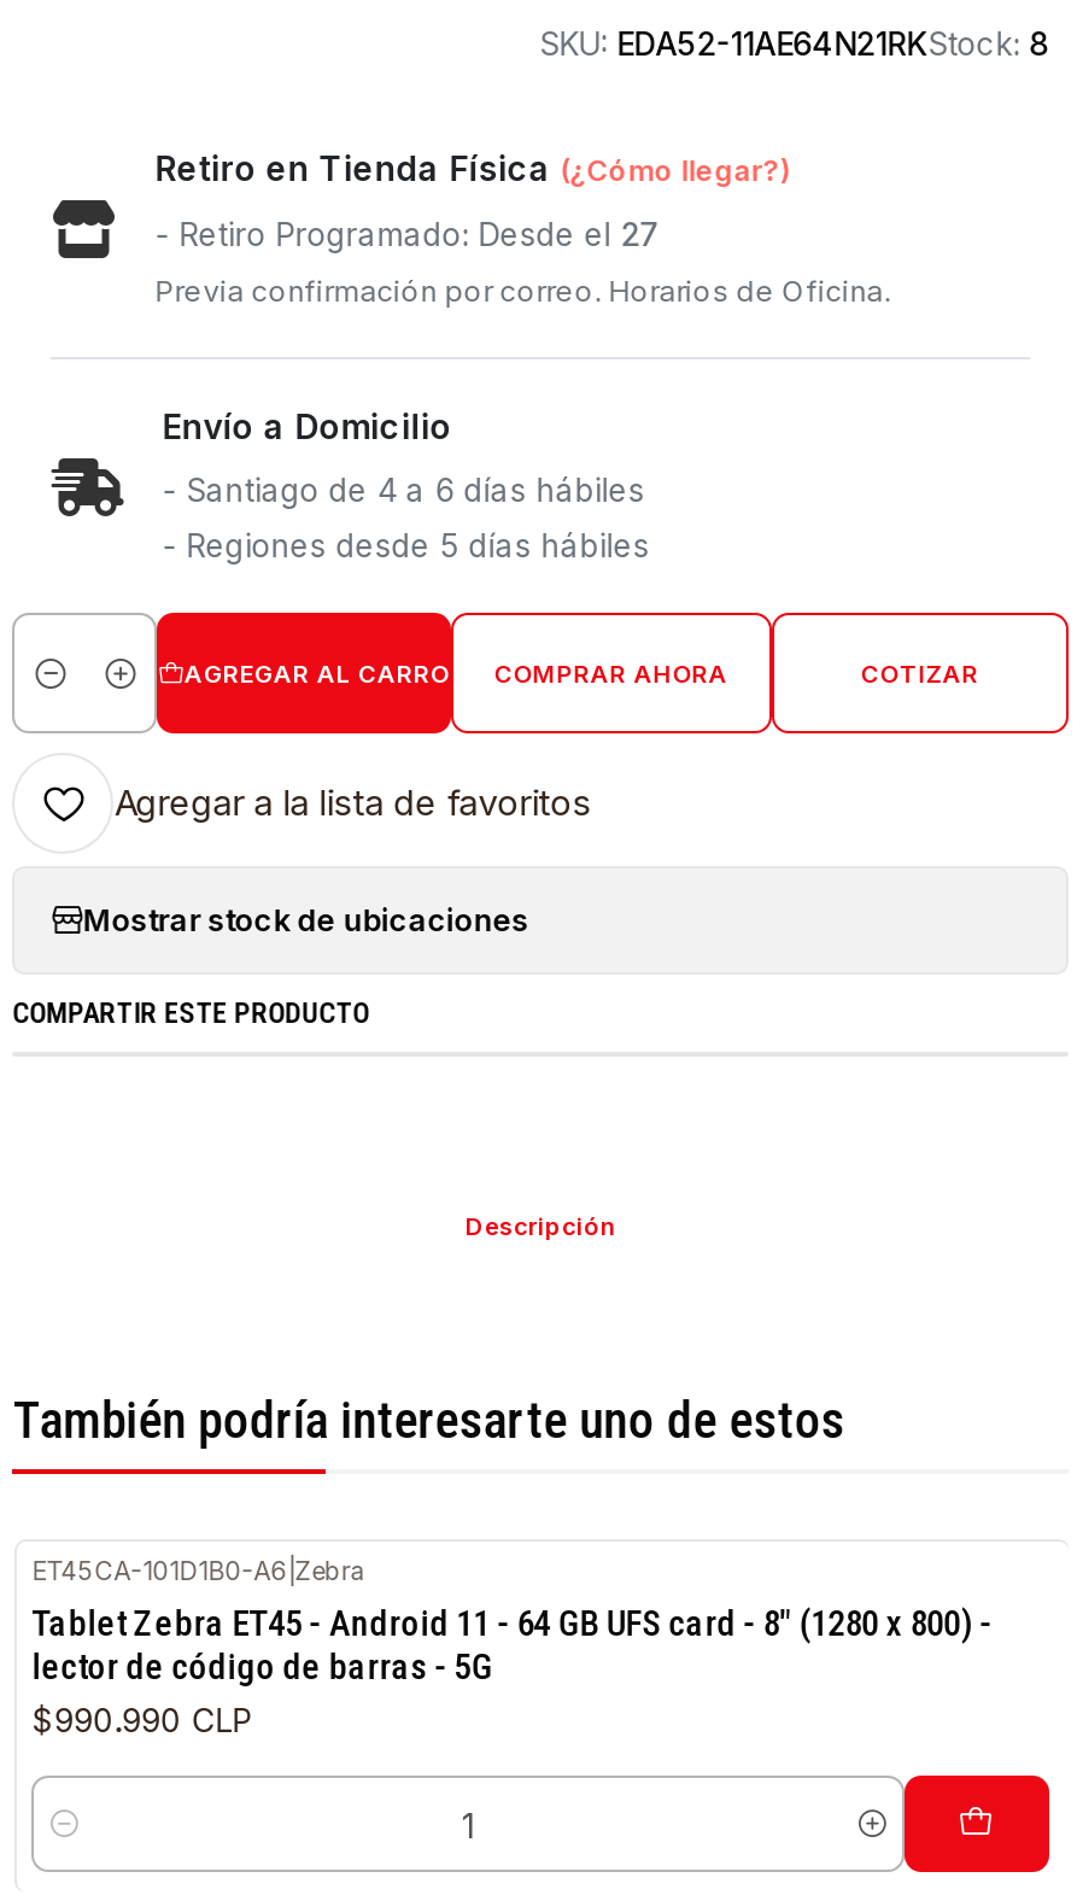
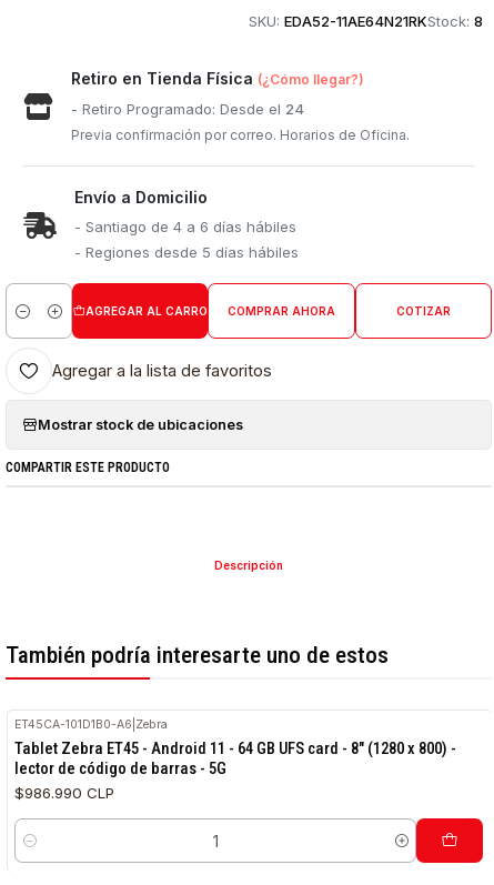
- - Retiro Programado: Desde el 27
+ - Retiro Programado: Desde el 24

- $990.990 CLP
+ $986.990 CLP
